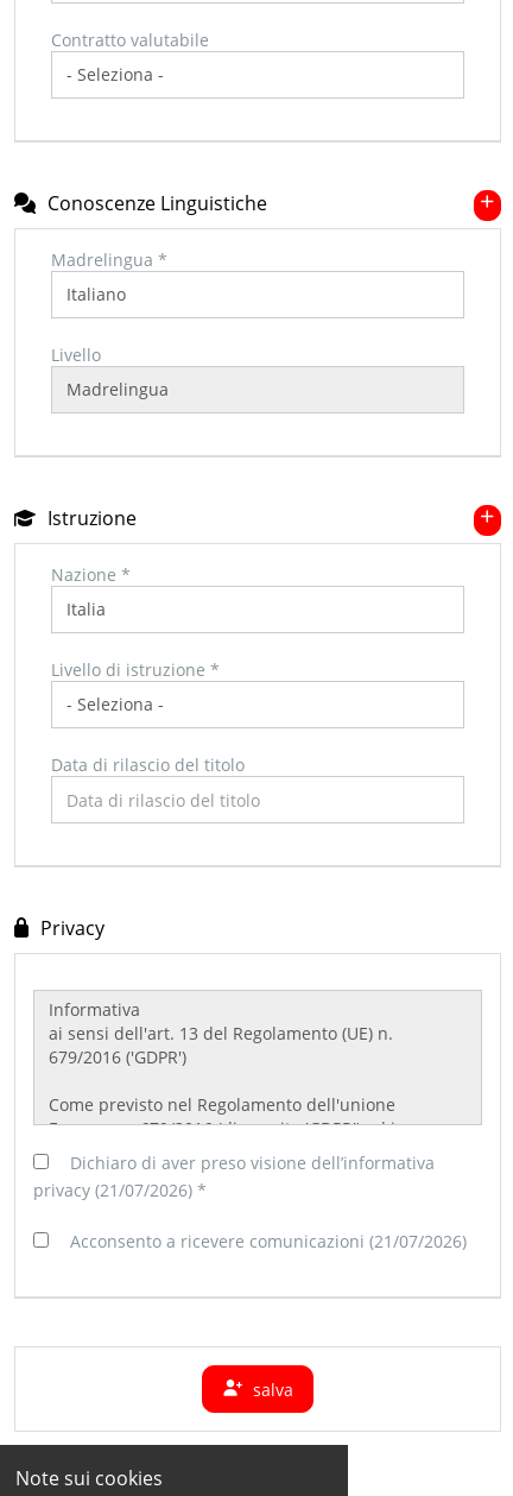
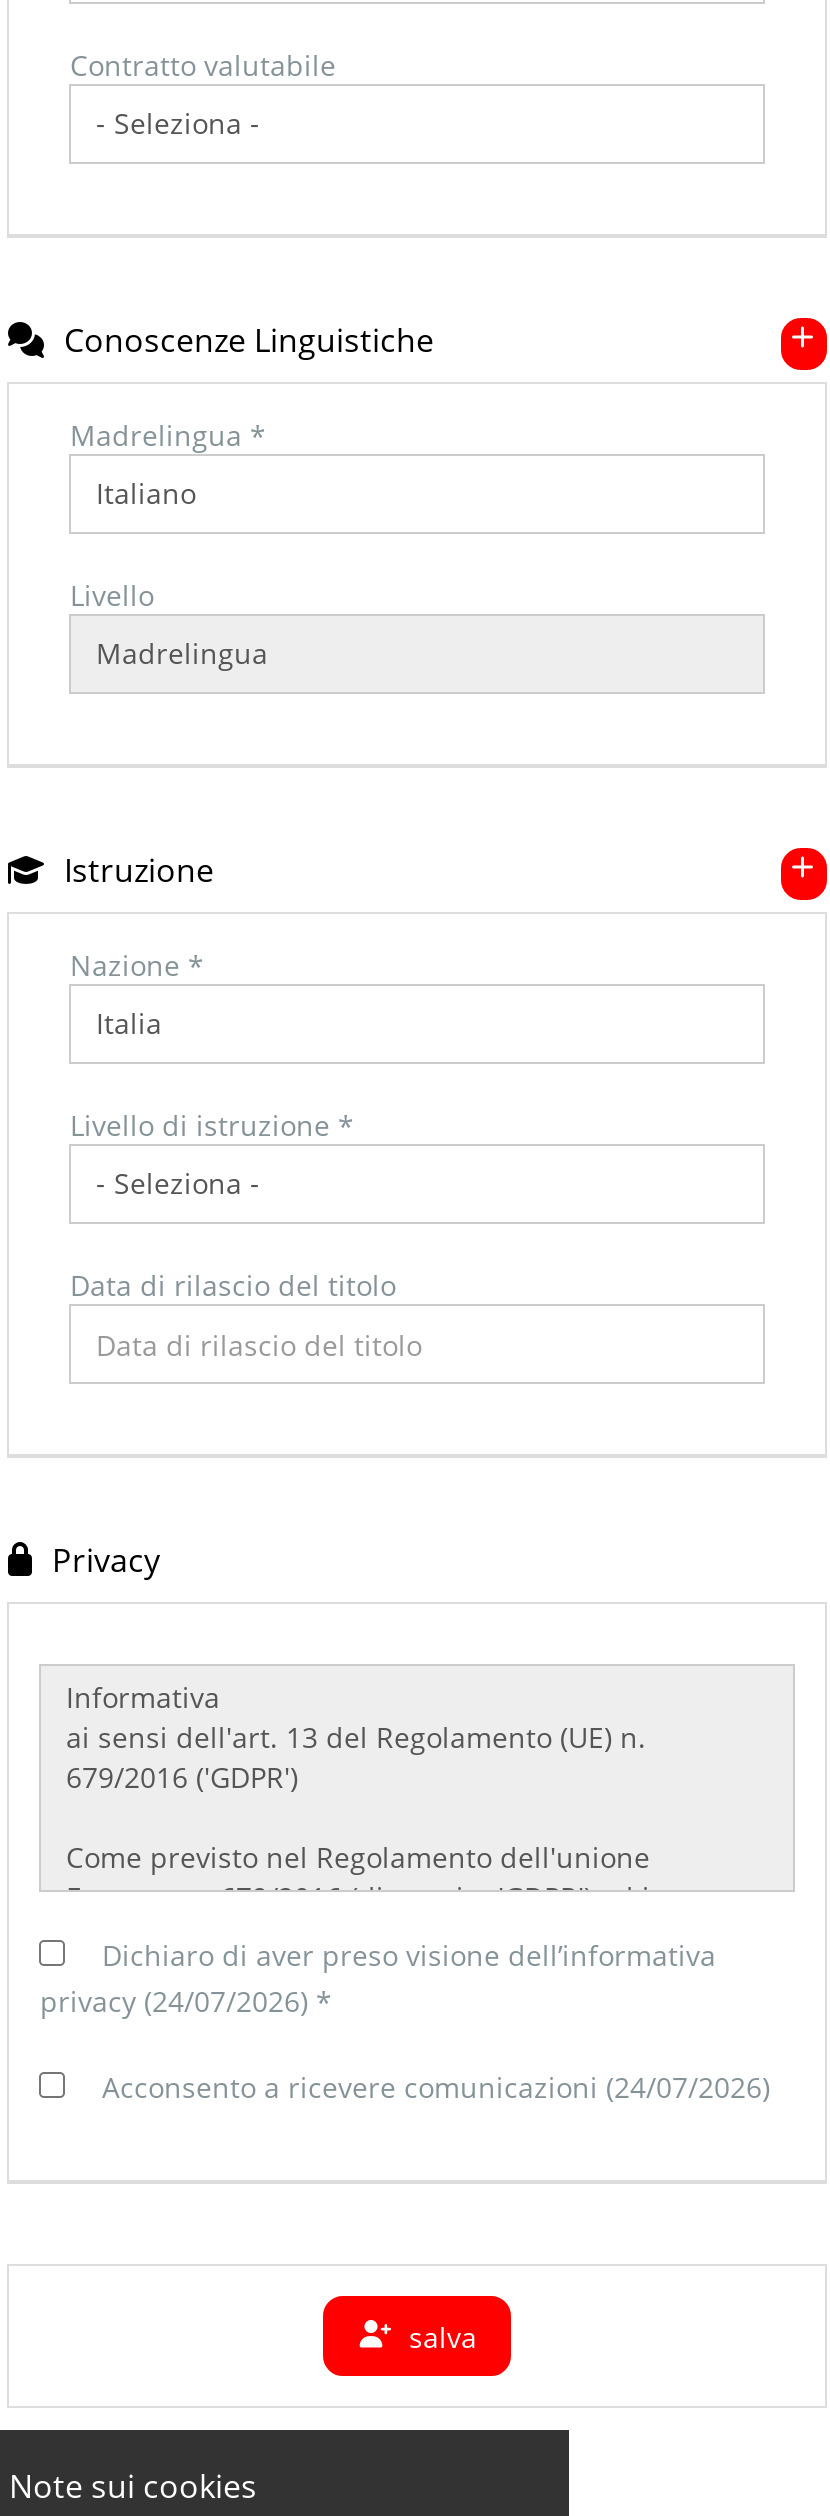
- privacy (21/07/2026) *
+ privacy (24/07/2026) *

- Acconsento a ricevere comunicazioni (21/07/2026)
+ Acconsento a ricevere comunicazioni (24/07/2026)
